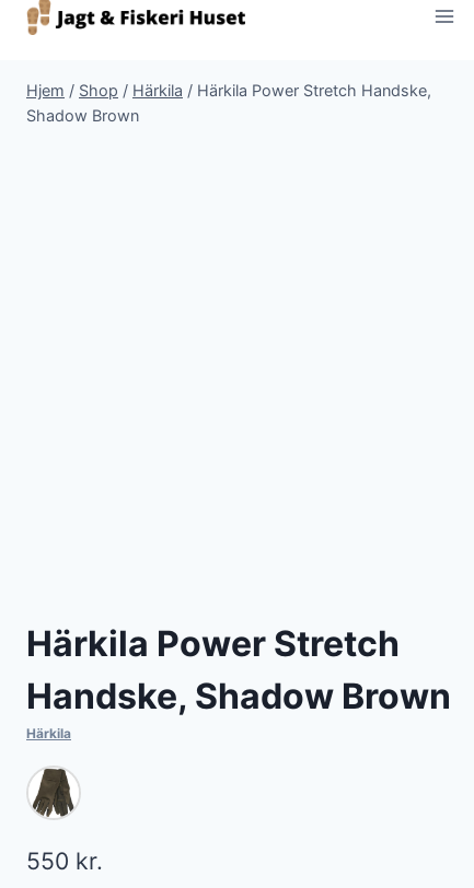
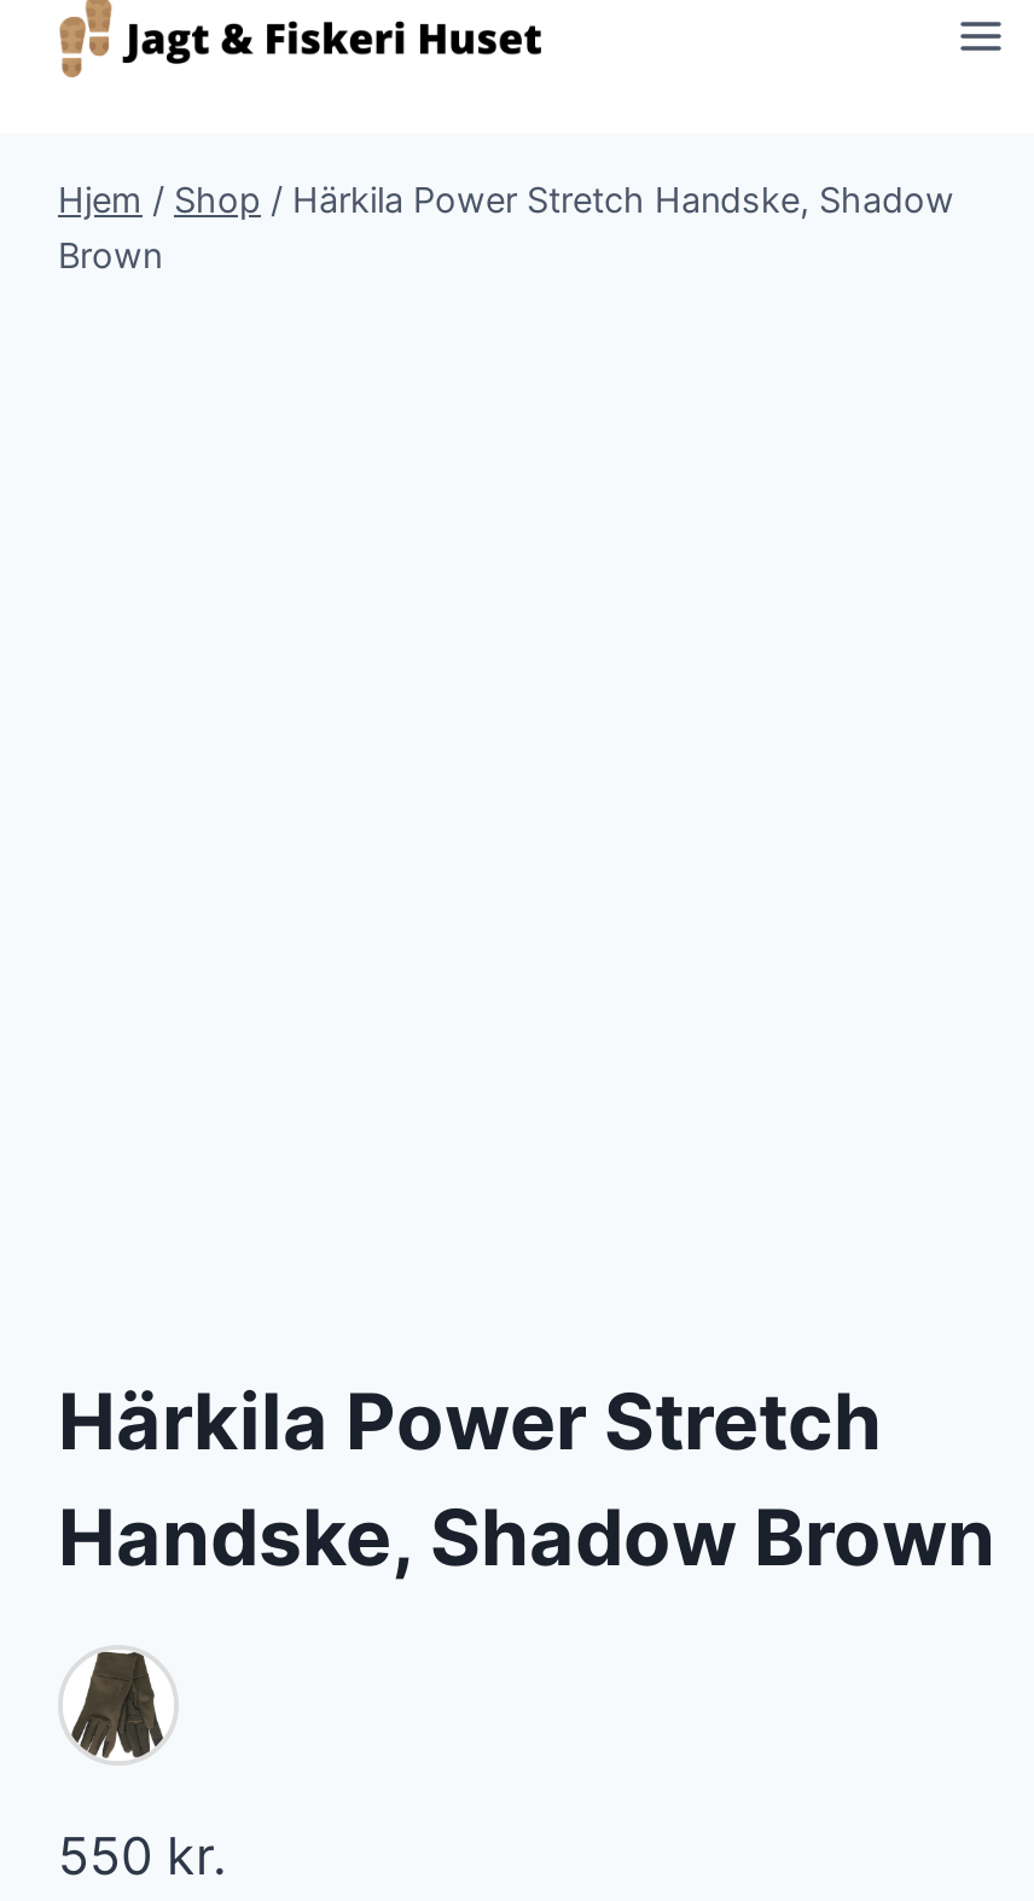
- Hjem / Shop / Härkila / Härkila Power Stretch Handske,
- Shadow Brown
+ Hjem / Shop / Härkila Power Stretch Handske, Shadow
+ Brown

- Härkila
